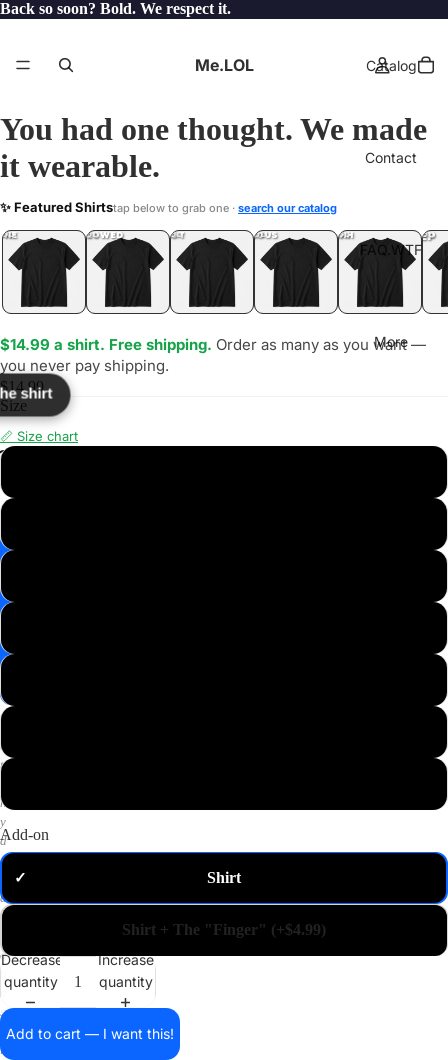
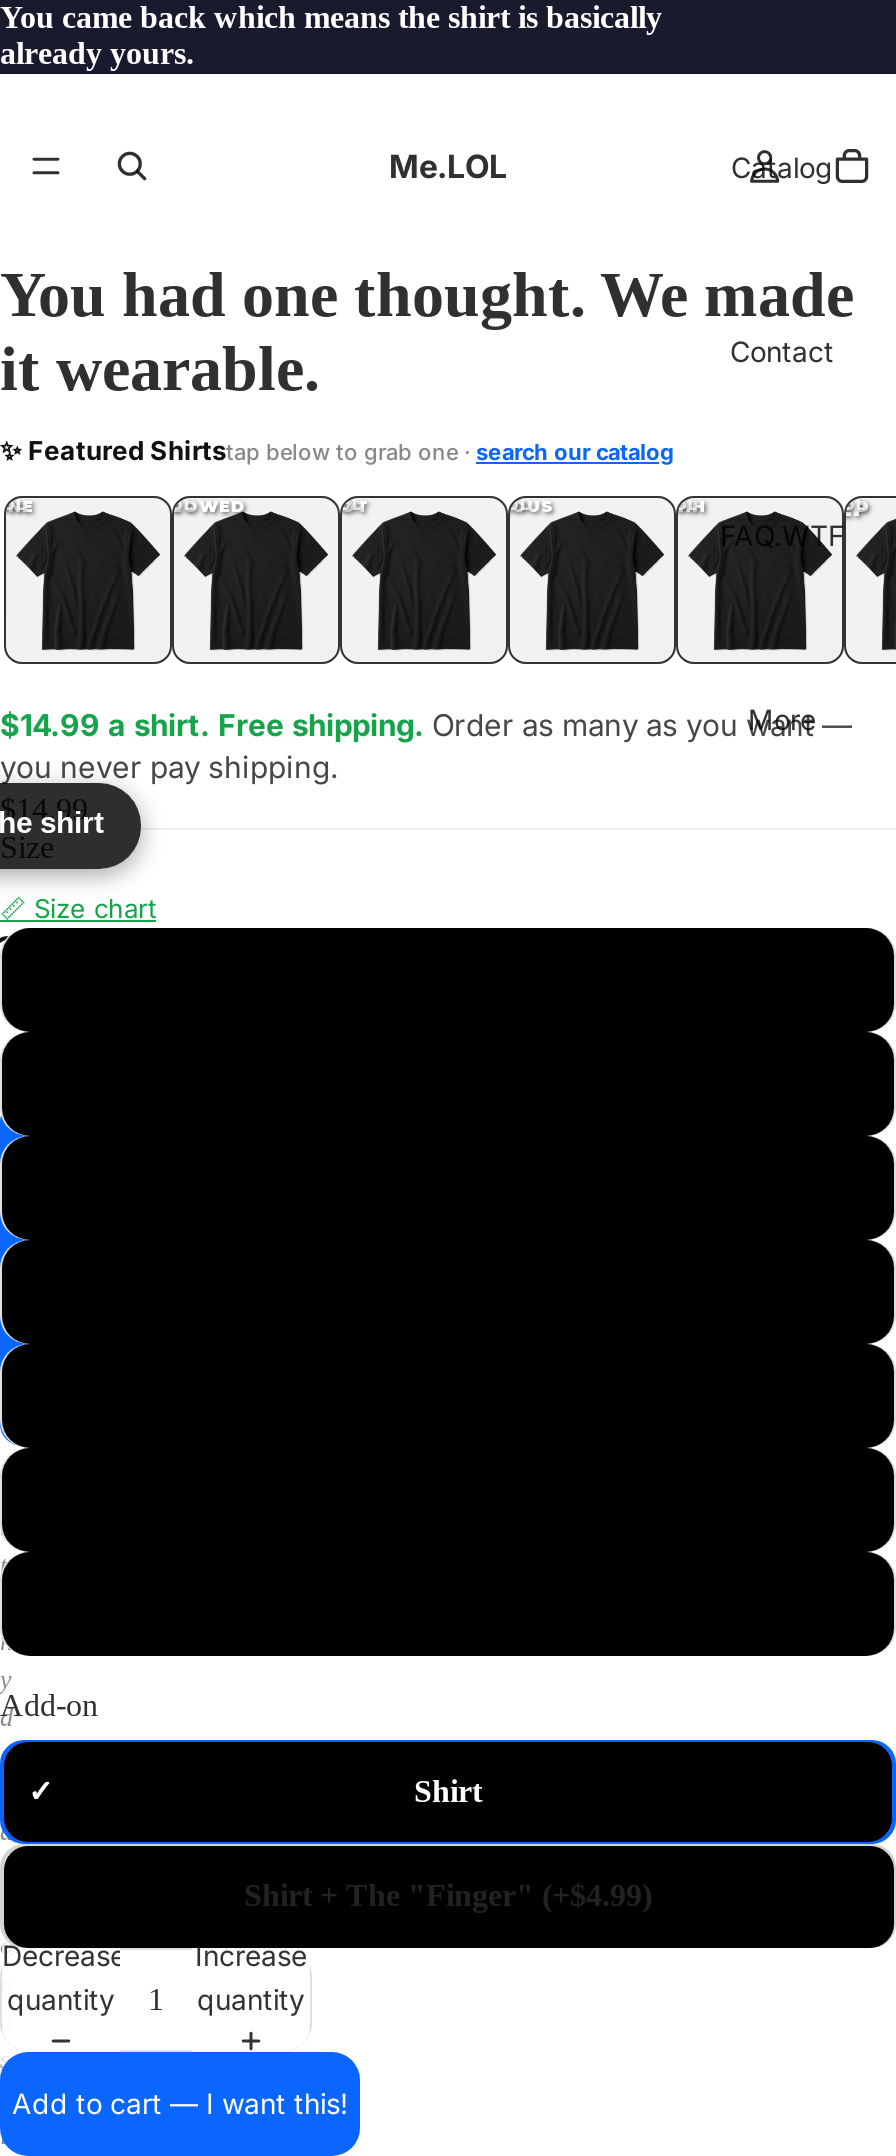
- Back so soon? Bold. We respect it.
+ You came back which means the shirt is basically
+ already yours.
